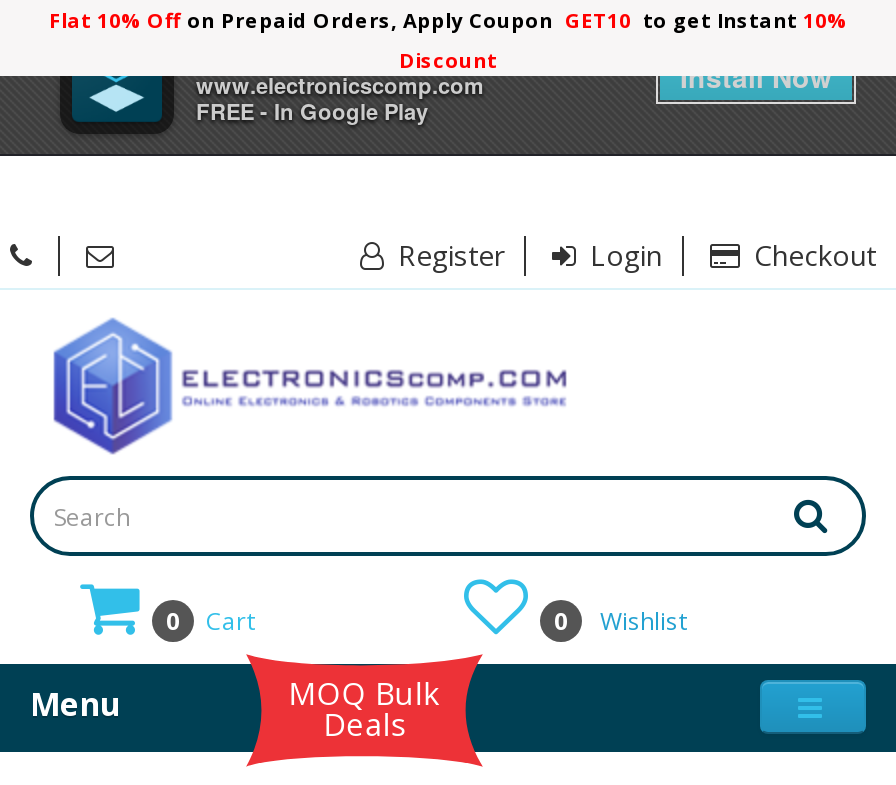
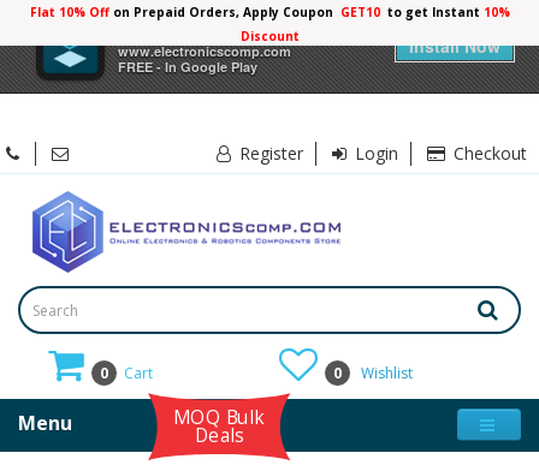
- Flat 10% Off on Prepaid Orders, Apply Coupon GET10 to get Instant 10%
- Discount
+ Flat 10% Off on Prepaid Orders, Apply Coupon GET10 to get Instant
